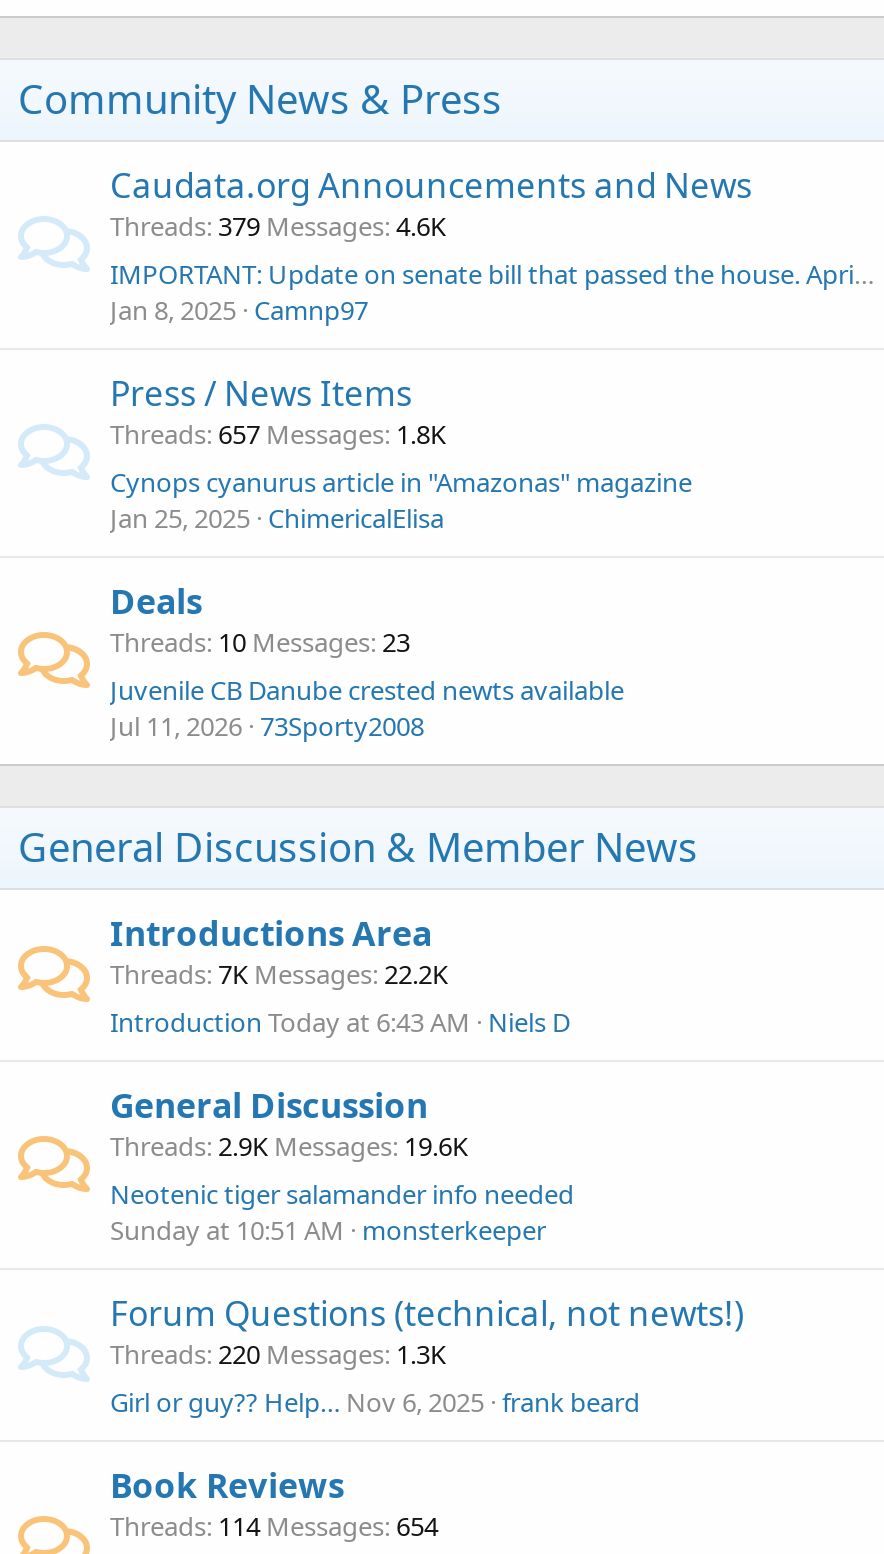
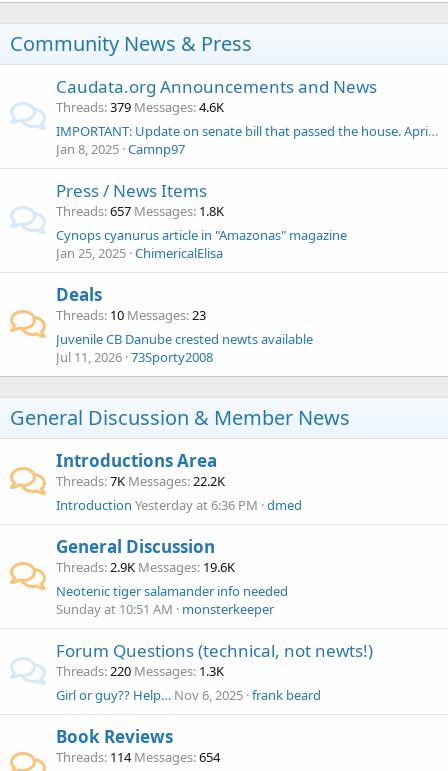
- Introduction Today at 6:43 AM Niels D
+ Introduction Yesterday at 6:36 PM dmed
